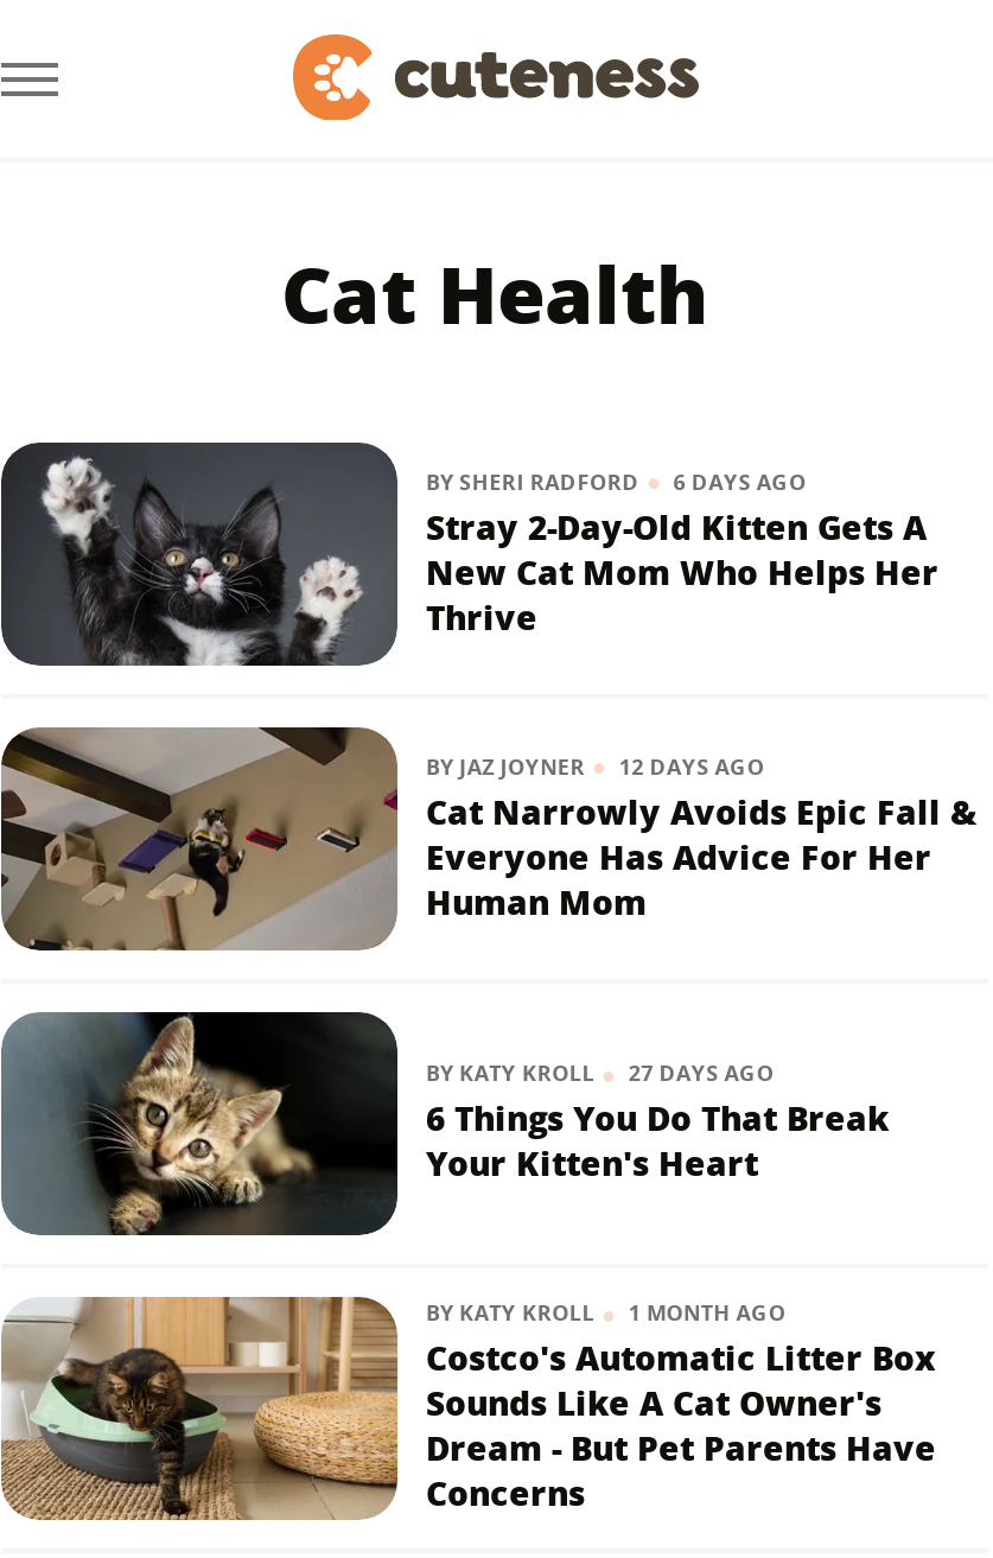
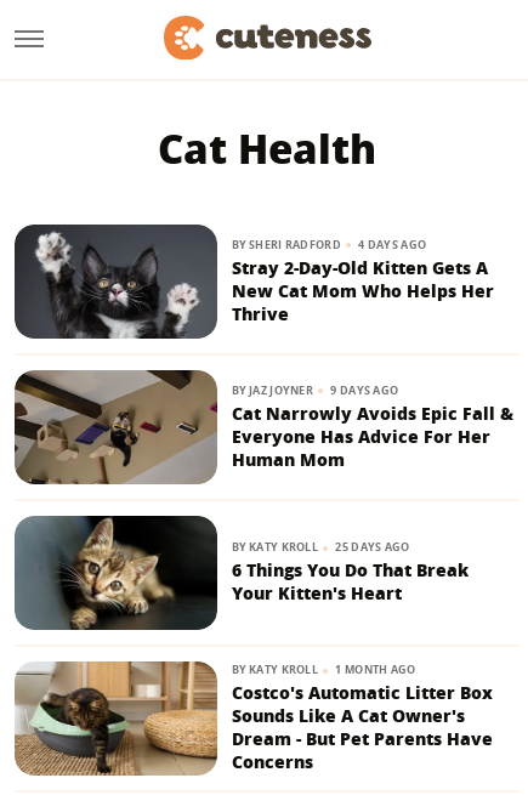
- BY SHERI RADFORD 6 DAYS AGO
+ BY SHERI RADFORD 4 DAYS AGO

- BY JAZ JOYNER 12 DAYS AGO
+ BY JAZ JOYNER 9 DAYS AGO

- BY KATY KROLL 27 DAYS AGO
+ BY KATY KROLL 25 DAYS AGO
